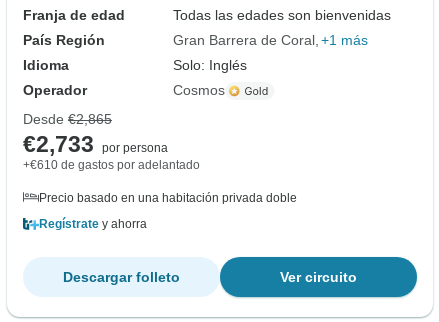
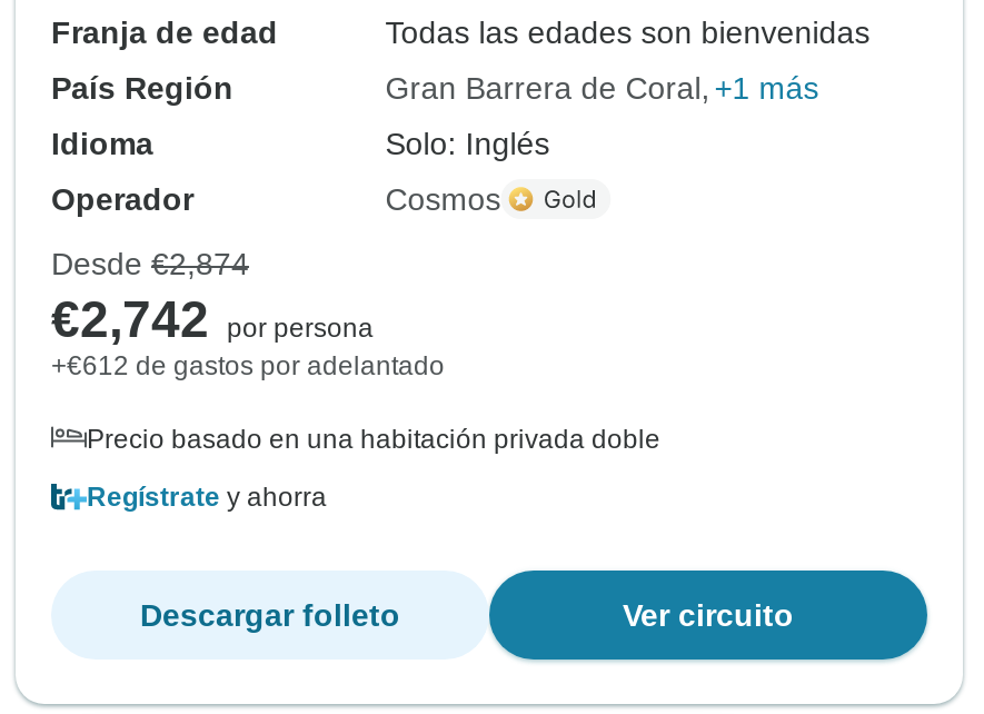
- Desde €2,865
+ Desde €2,874

- €2,733 por persona
+ €2,742 por persona

- +€610 de gastos por adelantado
+ +€612 de gastos por adelantado
